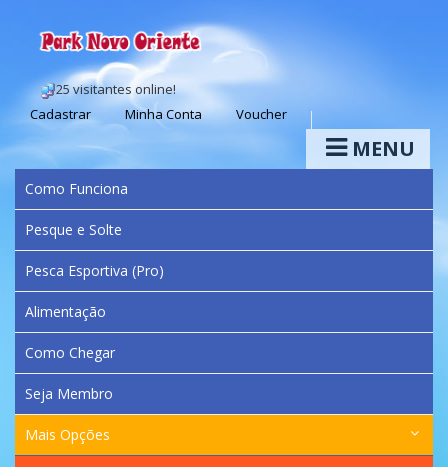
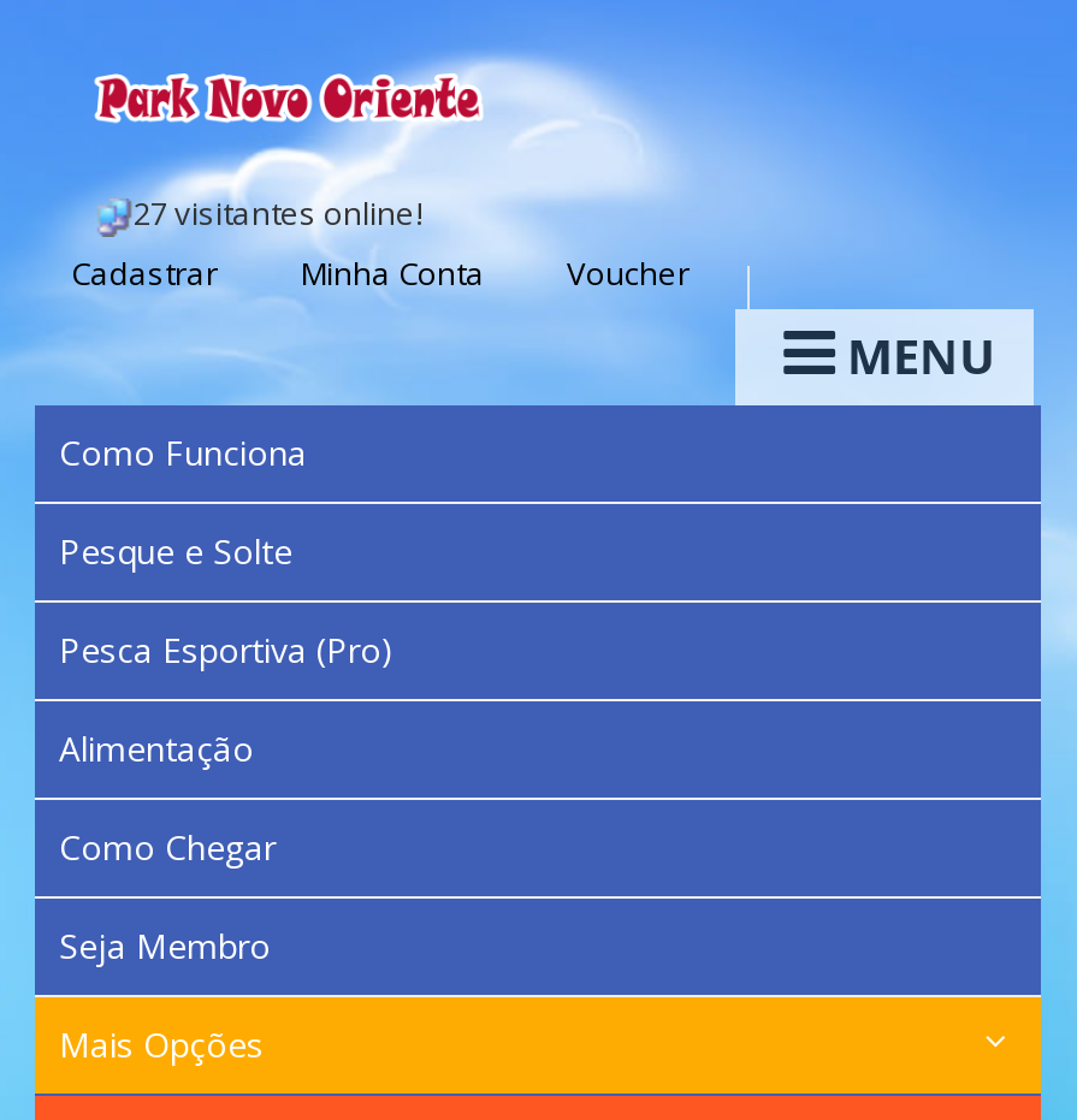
- 25 visitantes online!
+ 27 visitantes online!
